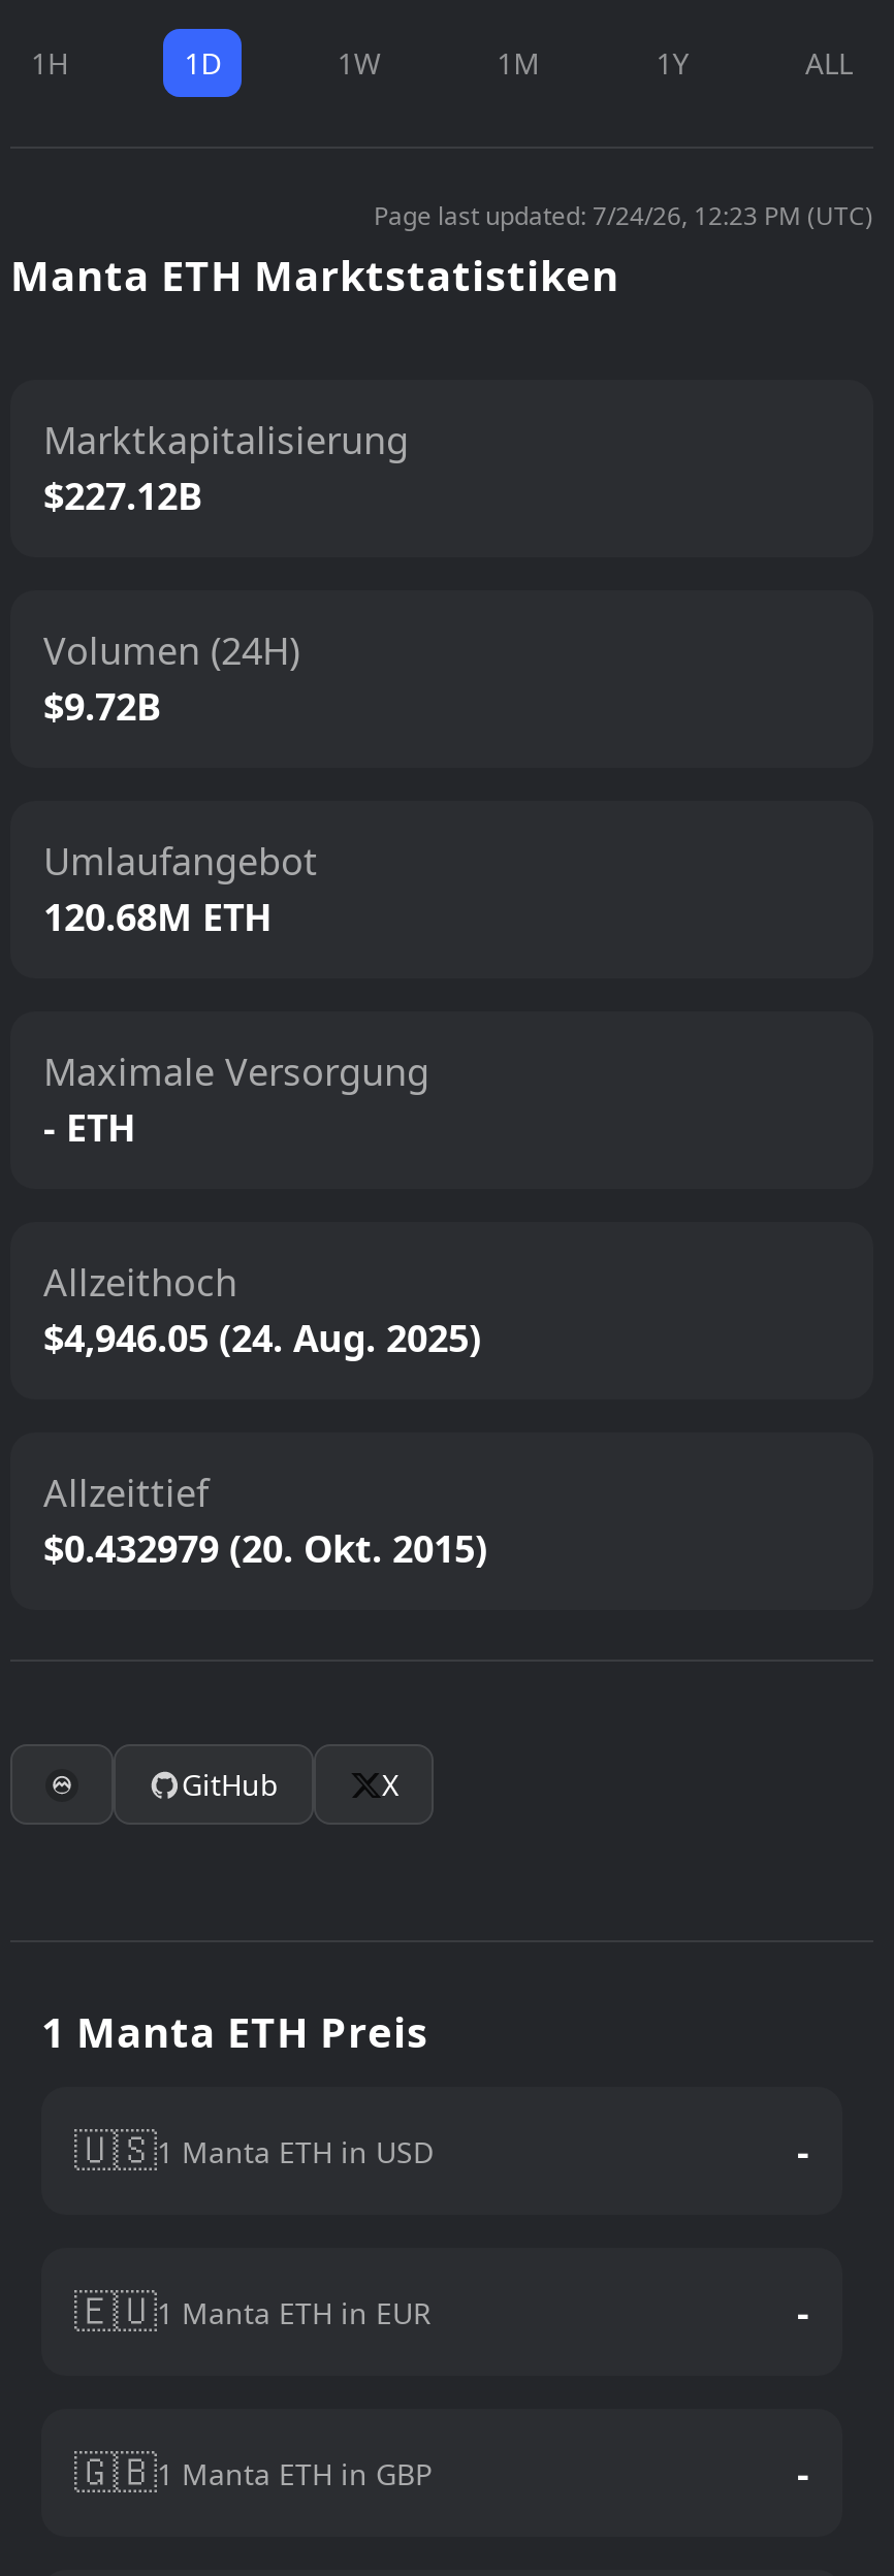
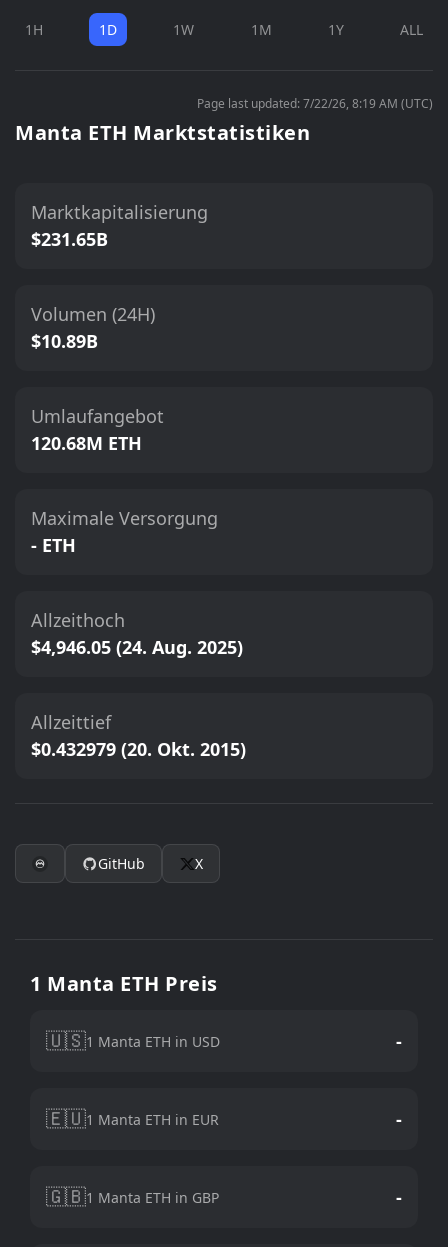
- Page last updated: 7/24/26, 12:23 PM (UTC)
+ Page last updated: 7/22/26, 8:19 AM (UTC)

- $227.12B
+ $231.65B

- $9.72B
+ $10.89B
